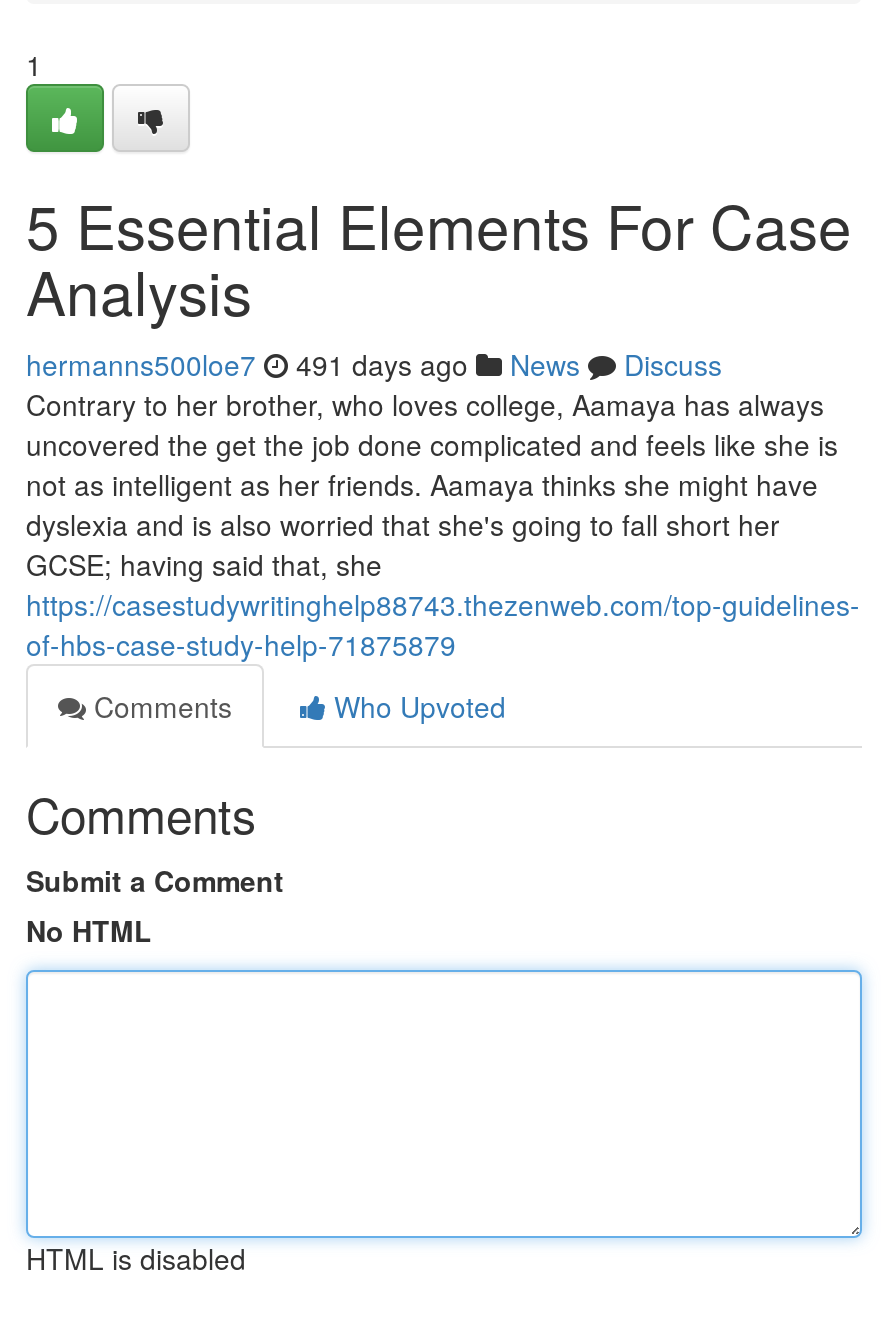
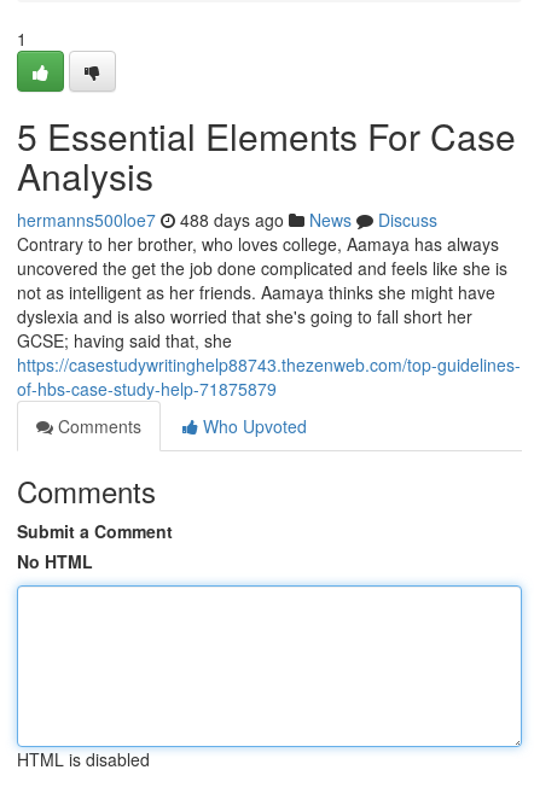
- hermanns500loe7 491 days ago News Discuss
+ hermanns500loe7 488 days ago News Discuss
